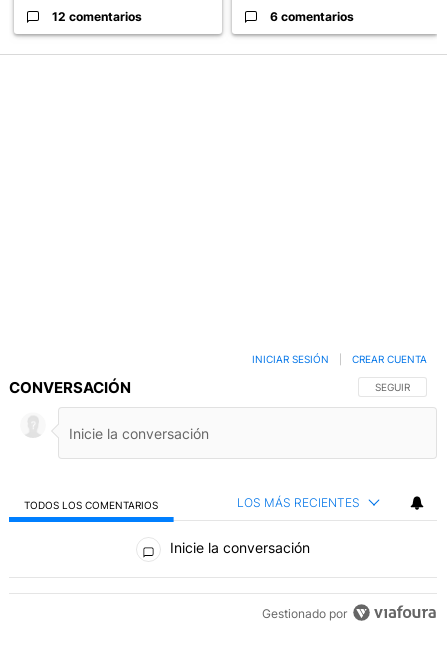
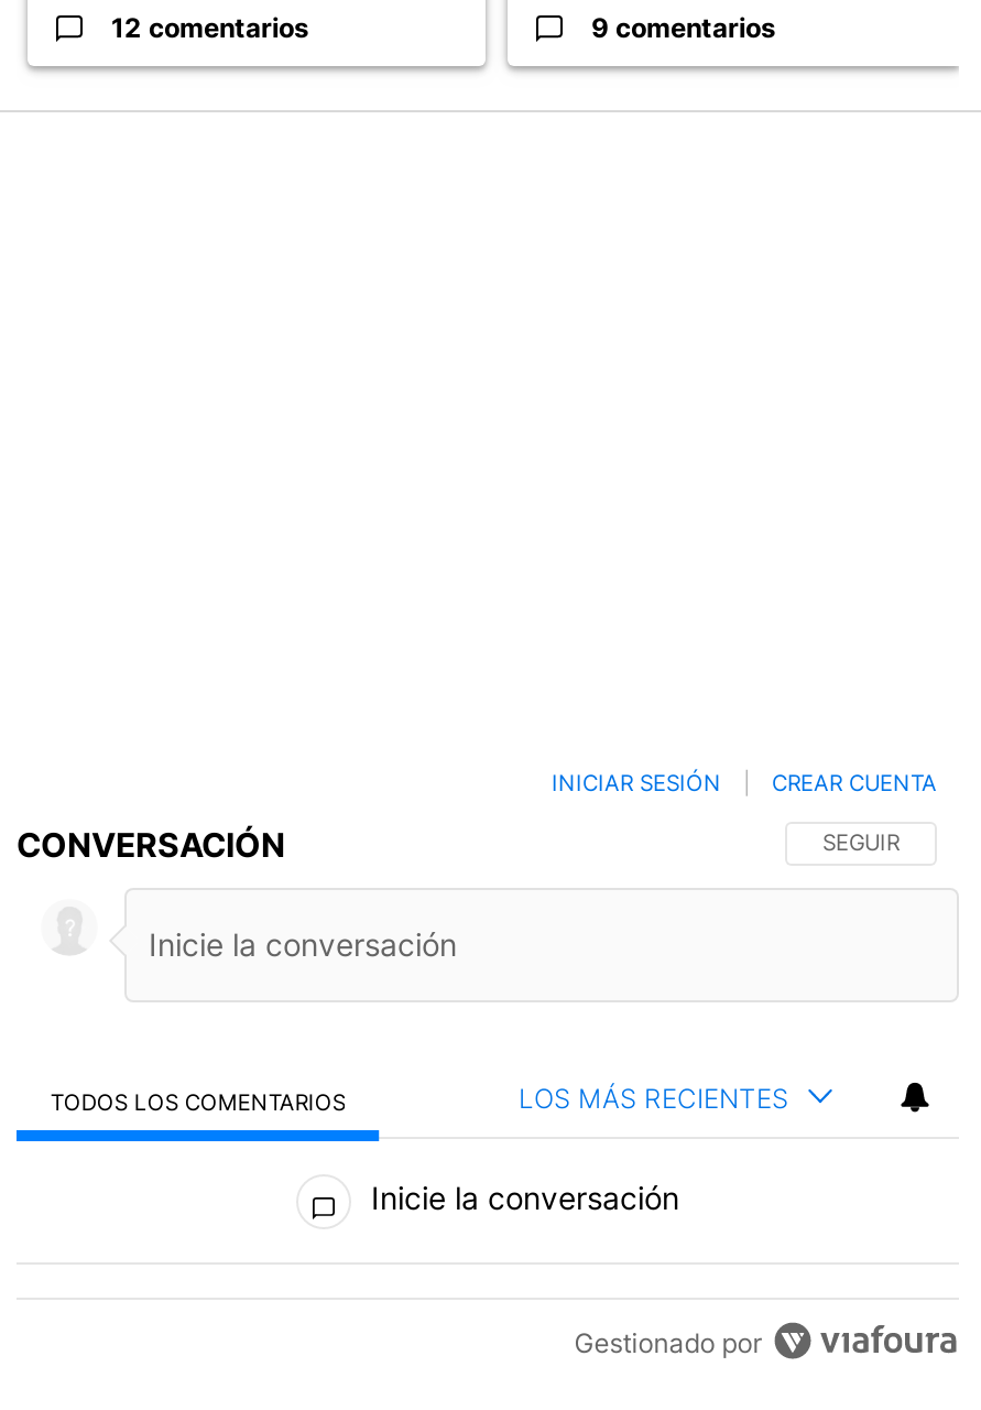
- 6 comentarios
+ 9 comentarios
